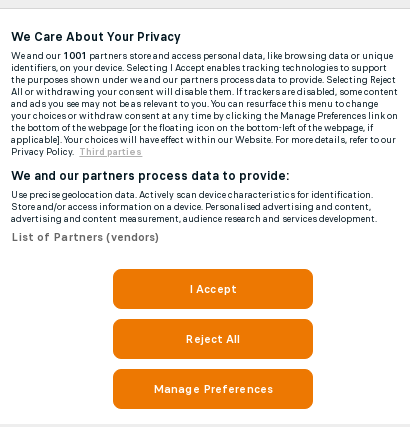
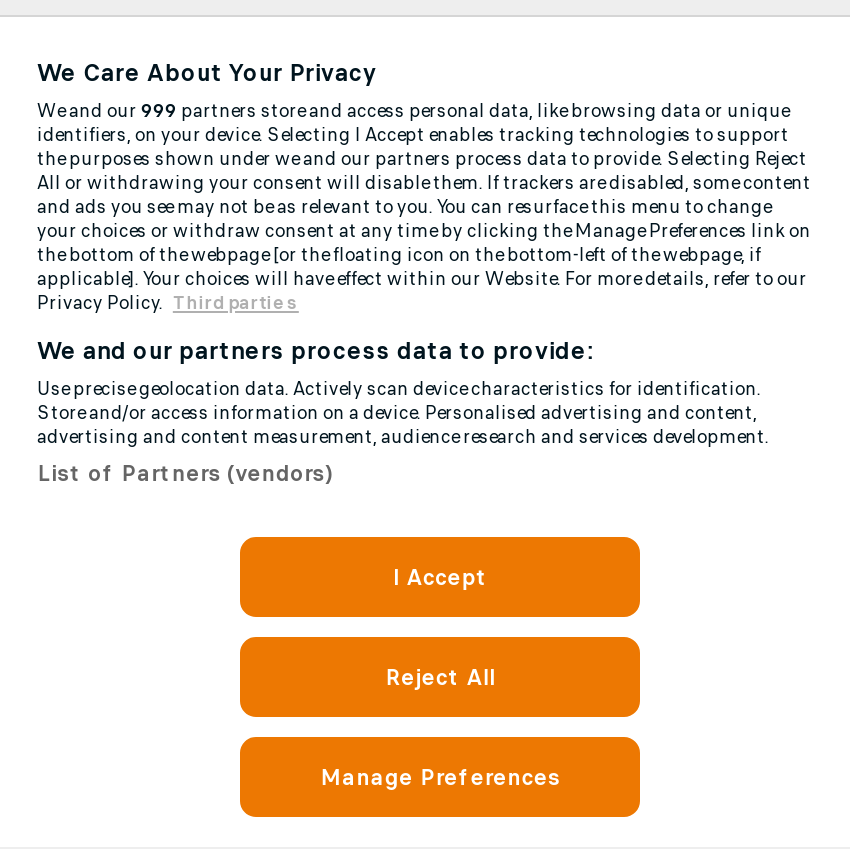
- We and our 1001 partners store and access personal data, like browsing data or unique
+ We and our 999 partners store and access personal data, like browsing data or unique
